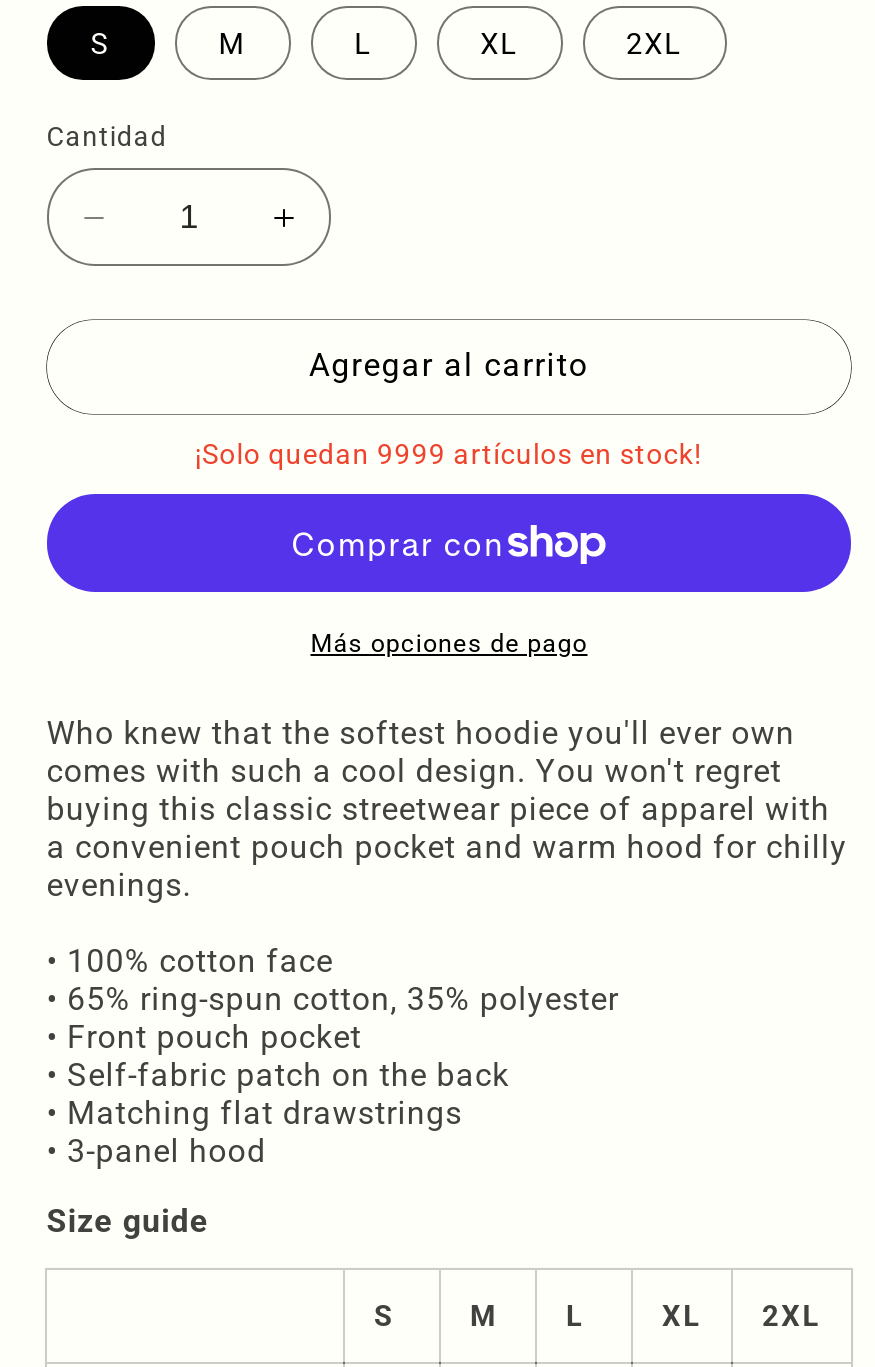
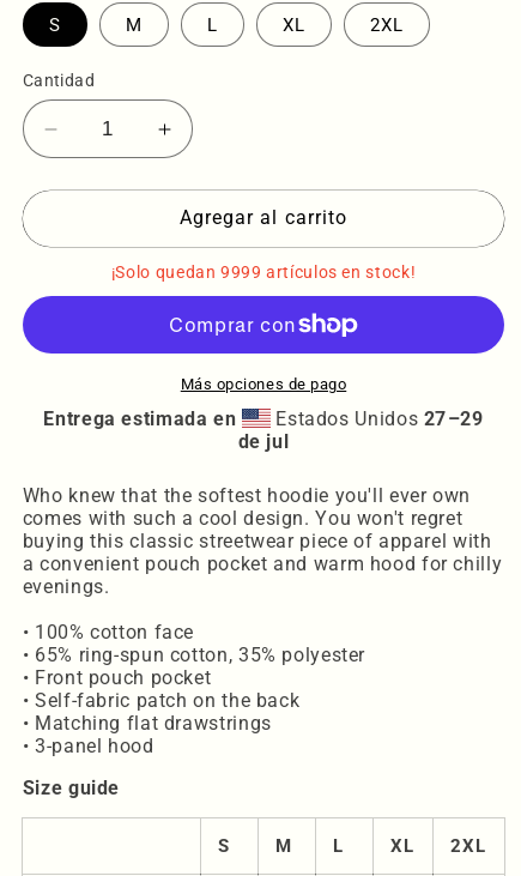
+ Entrega estimada en
+ Estados Unidos 27–29
+ de jul
